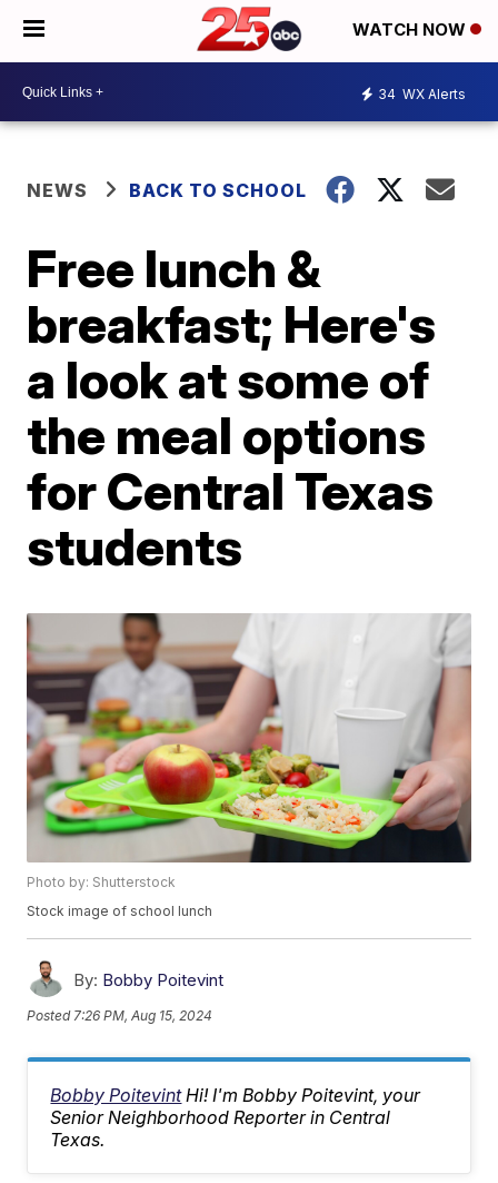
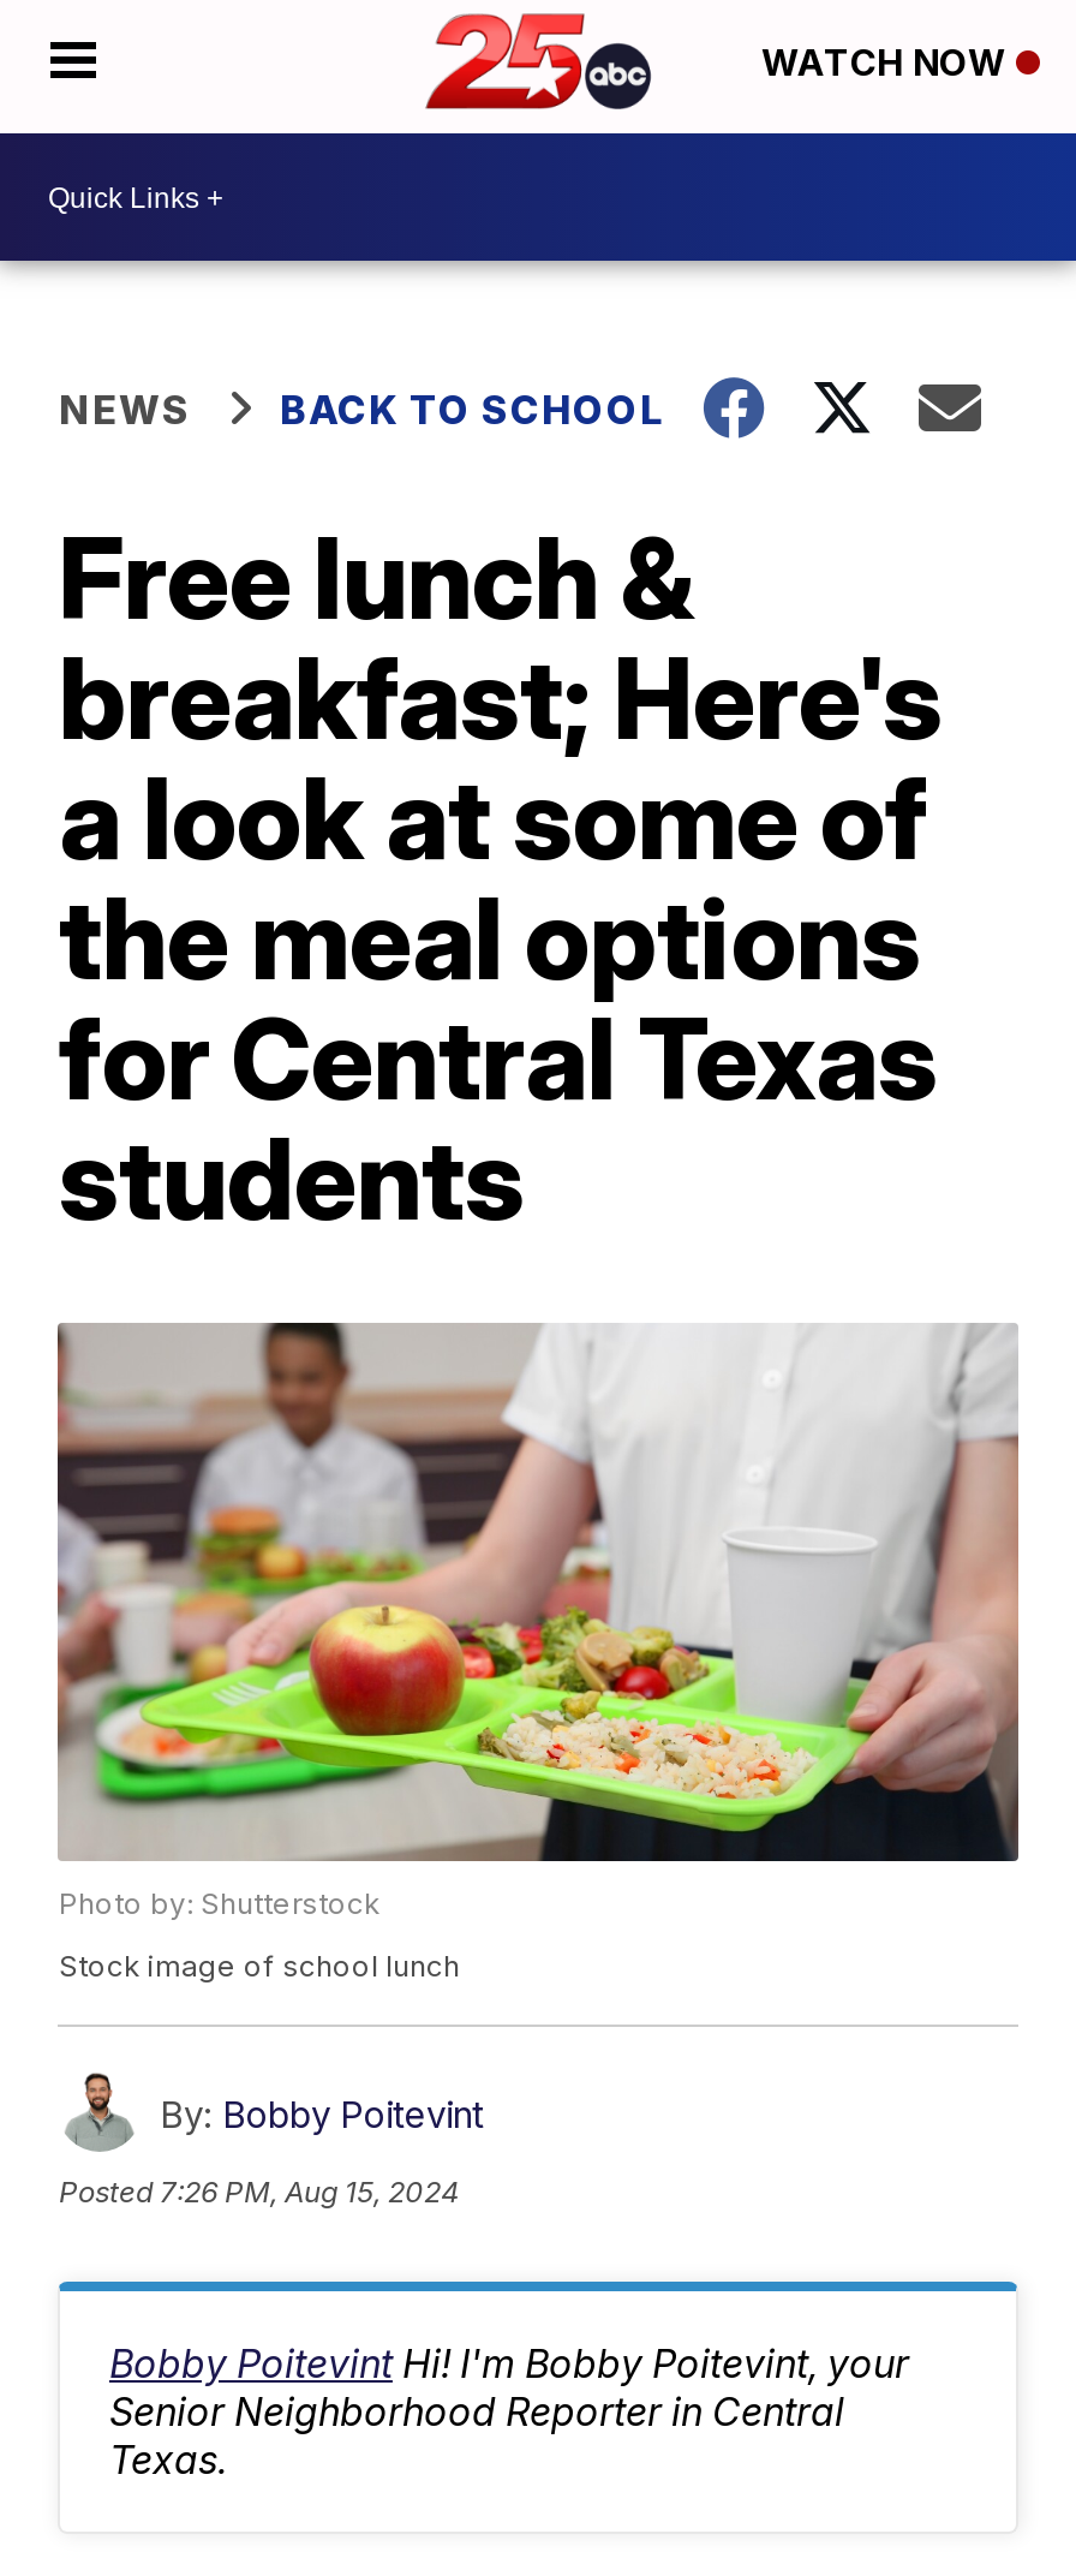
- 34 WX Alerts
